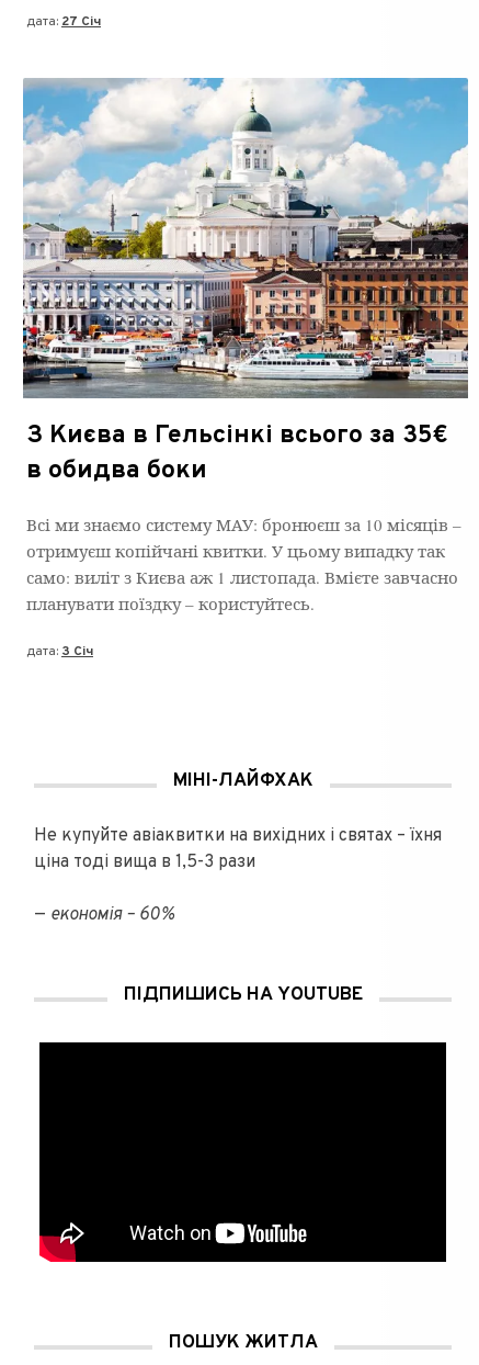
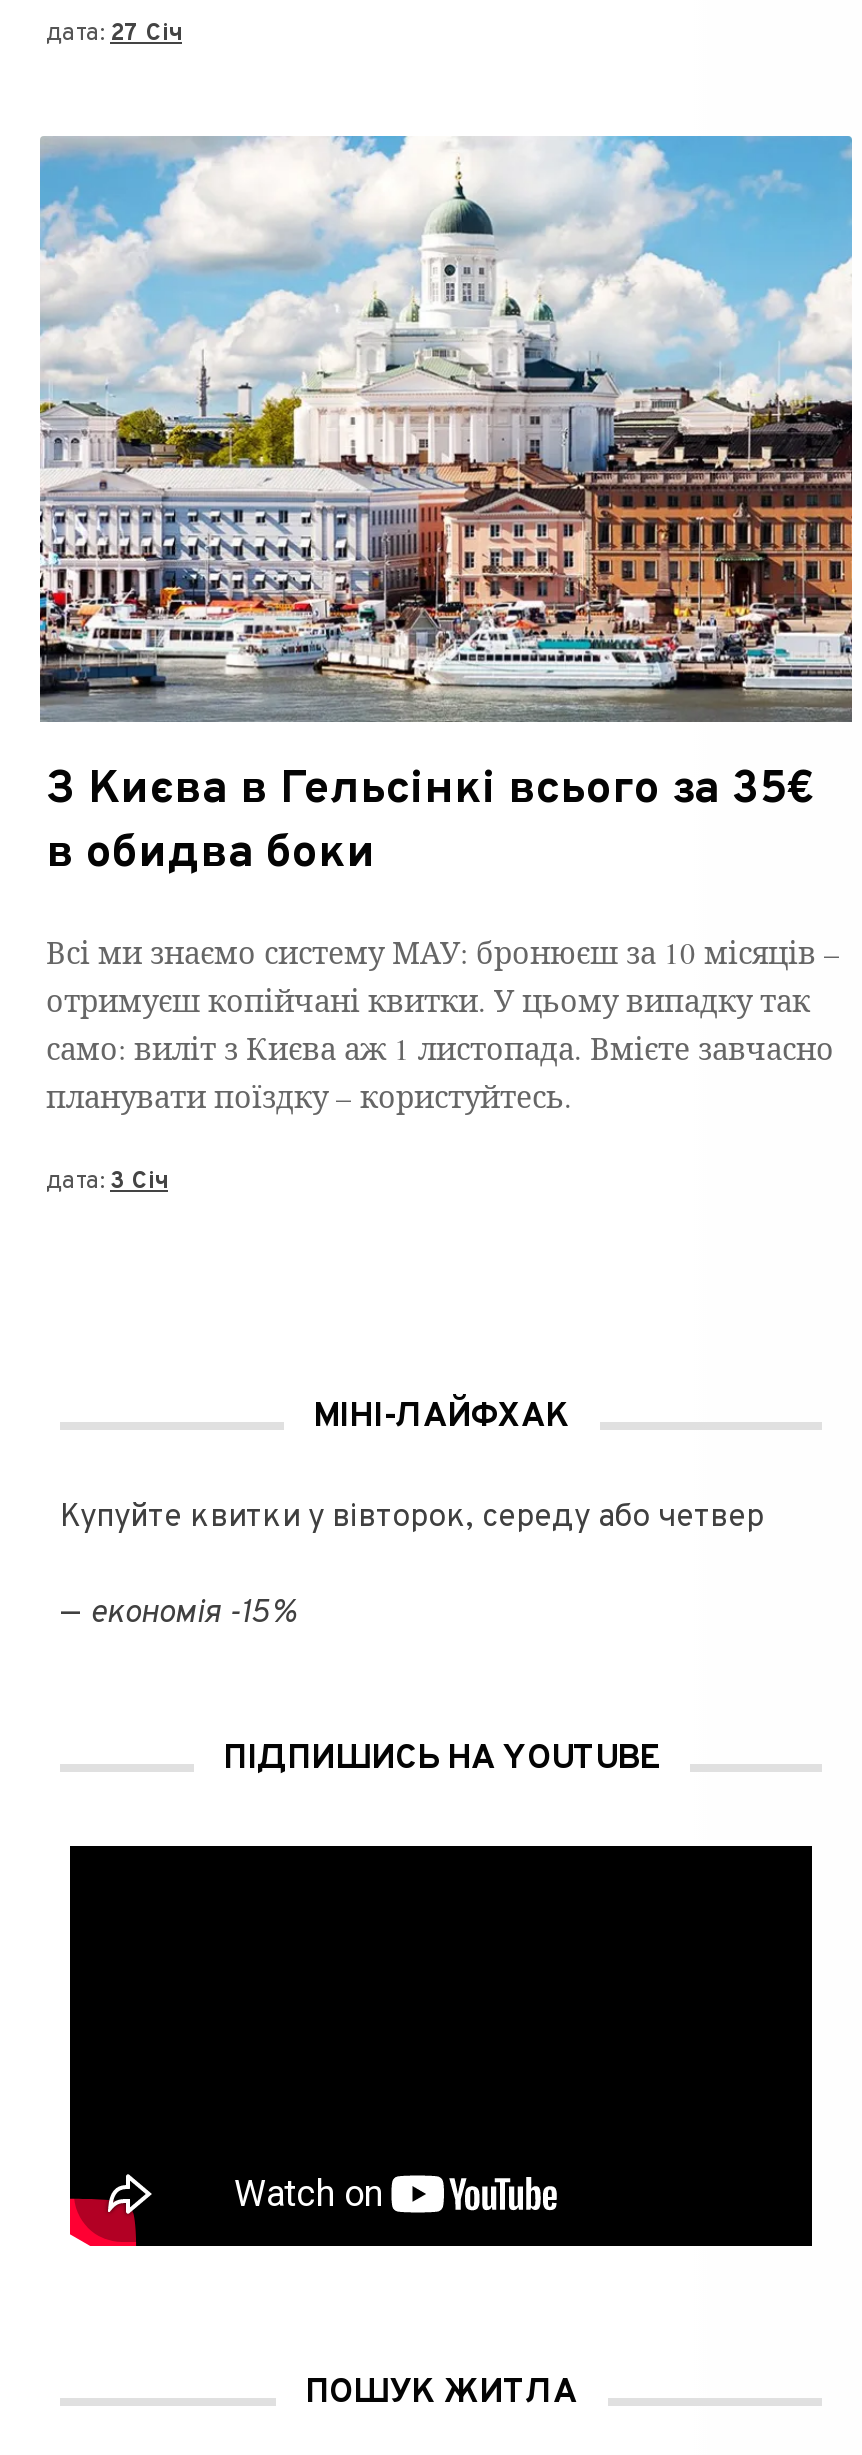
- Не купуйте авіаквитки на вихідних і святах – їхня
- ціна тоді вища в 1,5-3 рази
+ Купуйте квитки у вівторок, середу або четвер

- — економія – 60%
+ — економія -15%
